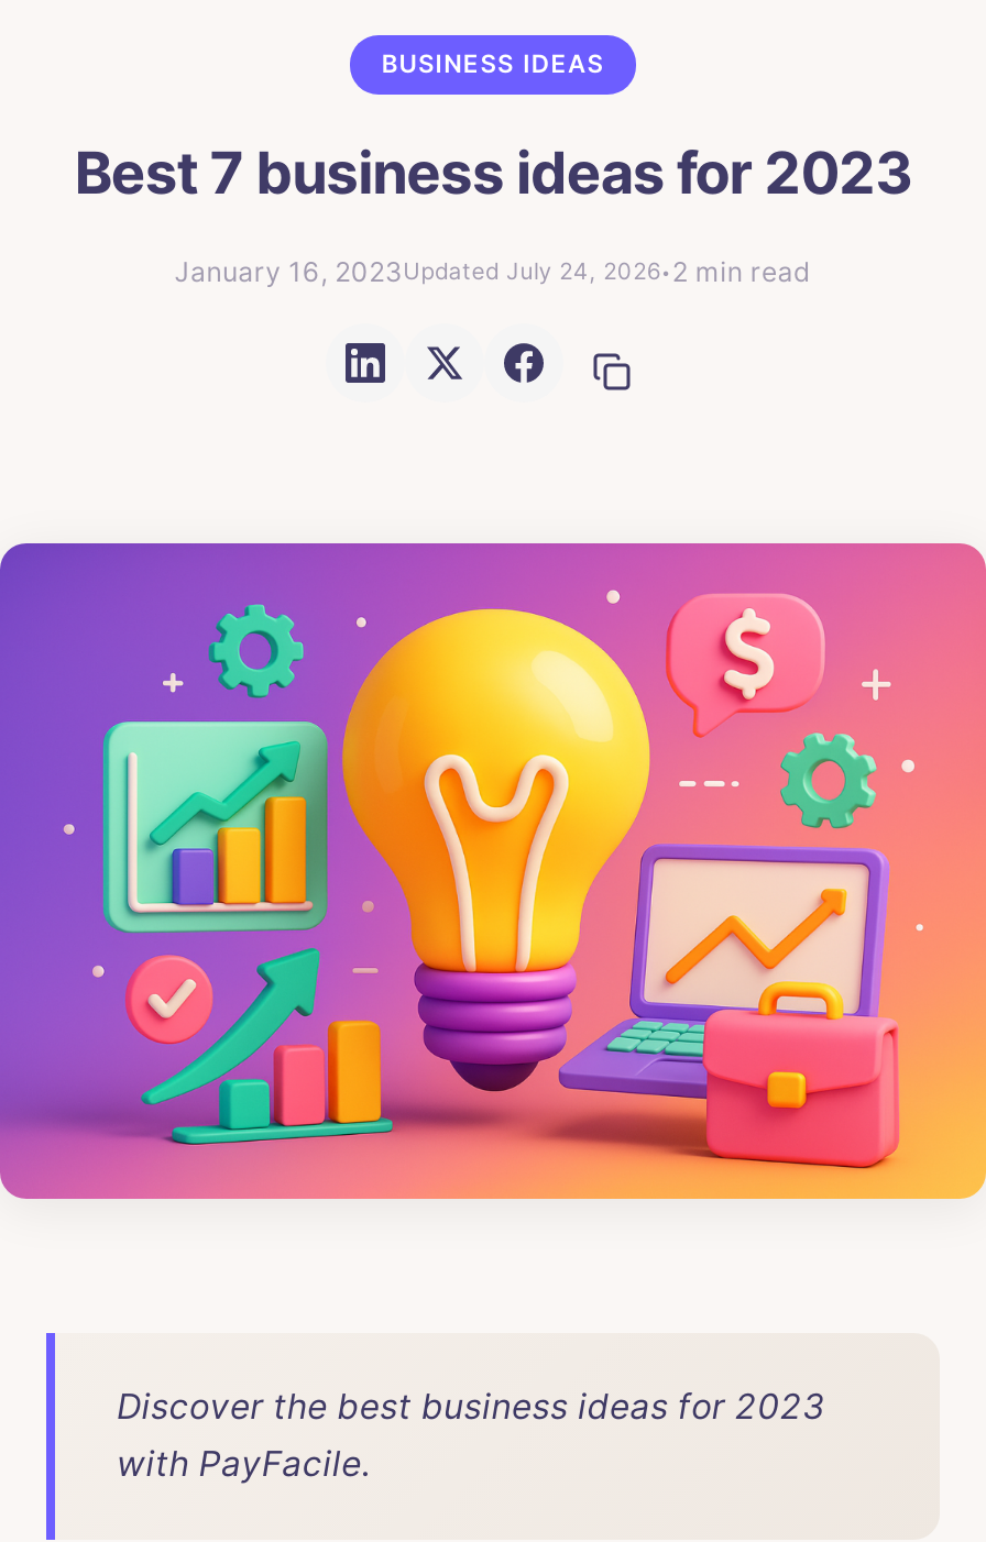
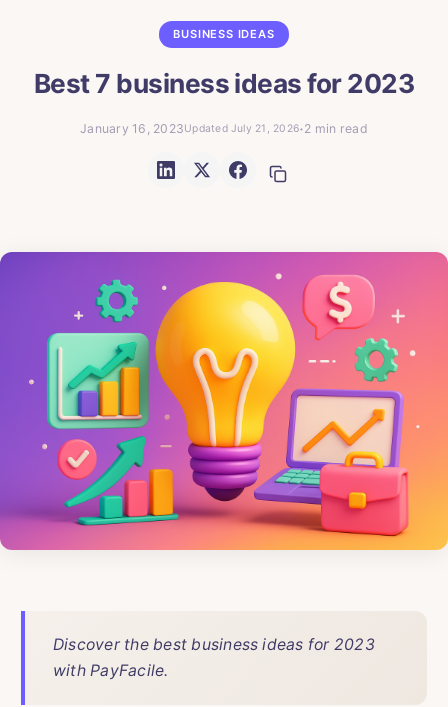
- January 16, 2023Updated July 24, 2026·2 min read
+ January 16, 2023Updated July 21, 2026·2 min read
